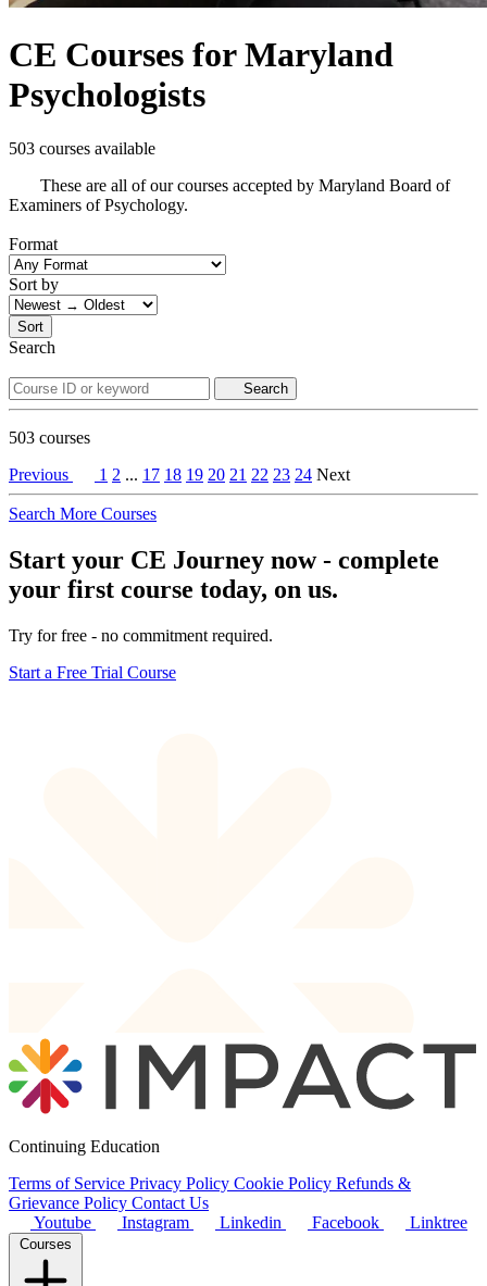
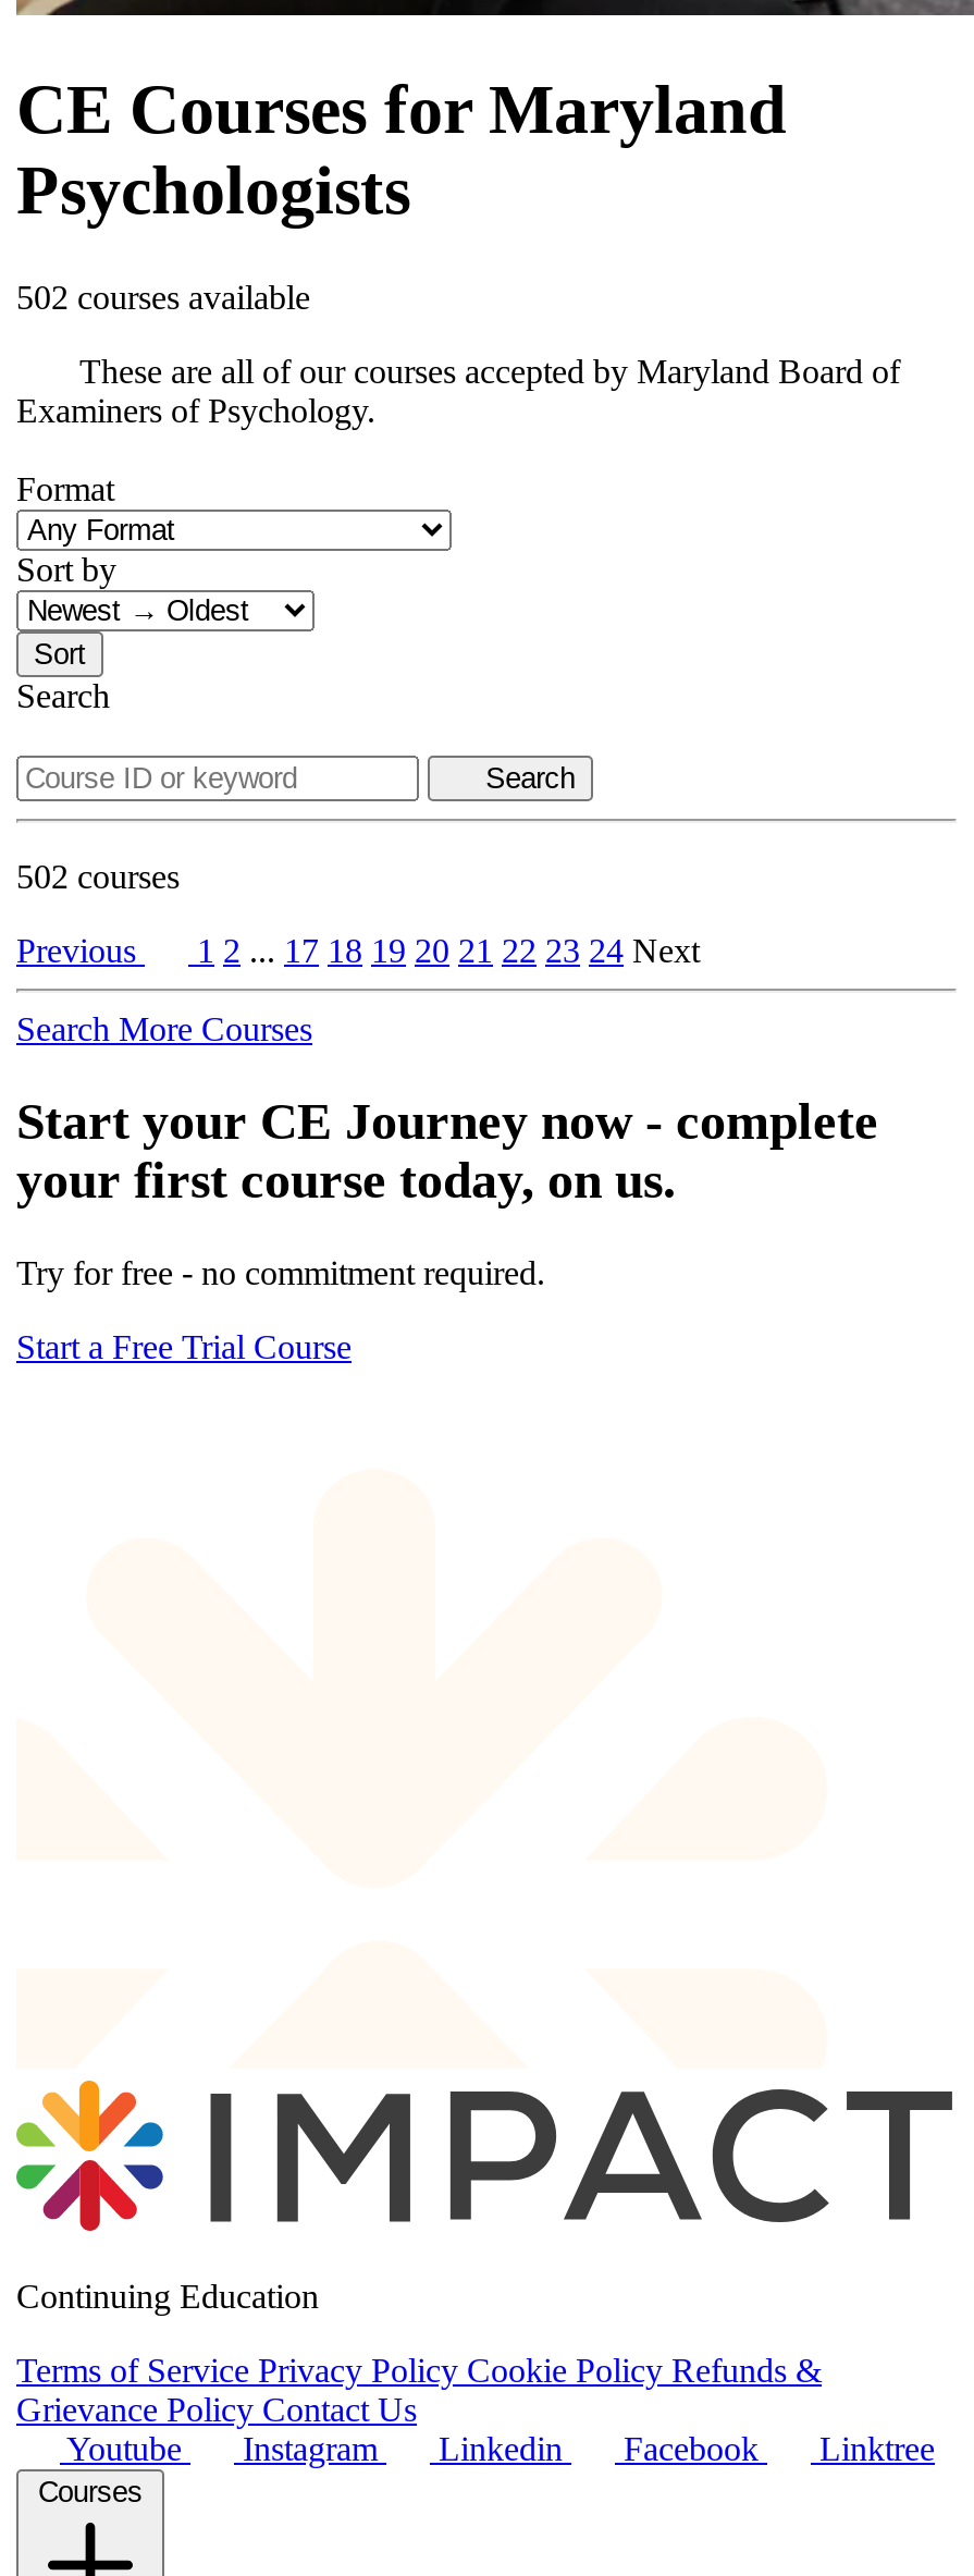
- 503 courses available
+ 502 courses available

- 503 courses
+ 502 courses
